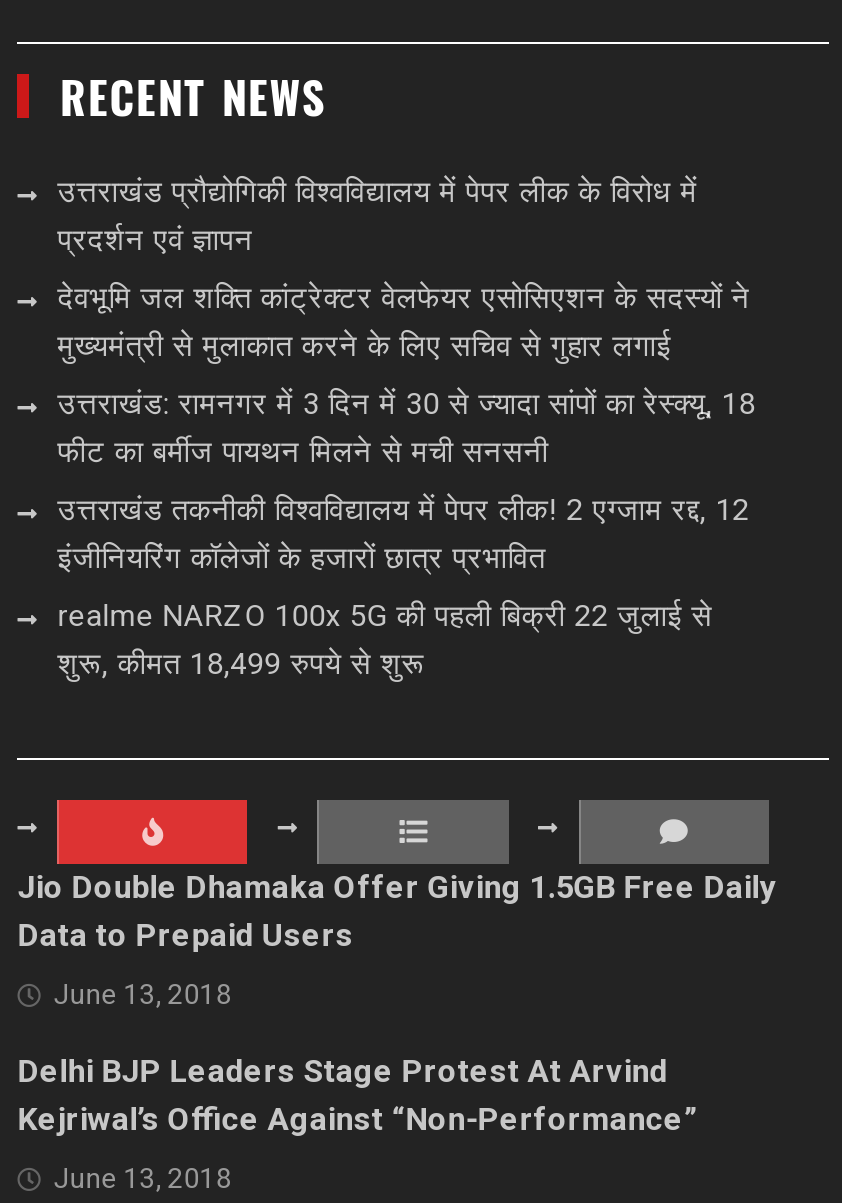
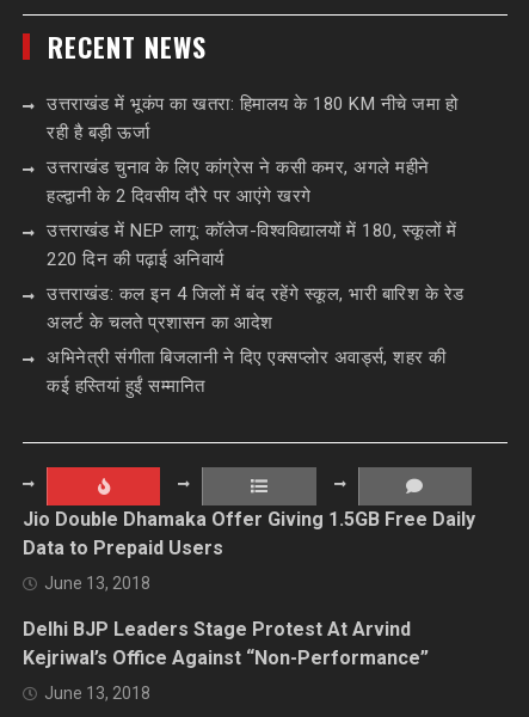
- उत्तराखंड प्रौद्योगिकी विश्वविद्यालय में पेपर लीक के विरोध में
- प्रदर्शन एवं ज्ञापन
+ उत्तराखंड में भूकंप का खतरा: हिमालय के 180 KM नीचे जमा हो
+ रही है बड़ी ऊर्जा

- देवभूमि जल शक्ति कांट्रेक्टर वेलफेयर एसोसिएशन के सदस्यों ने
- मुख्यमंत्री से मुलाकात करने के लिए सचिव से गुहार लगाई
+ उत्तराखंड चुनाव के लिए कांग्रेस ने कसी कमर, अगले महीने
+ हल्द्वानी के 2 दिवसीय दौरे पर आएंगे खरगे

- उत्तराखंड: रामनगर में 3 दिन में 30 से ज्यादा सांपों का रेस्क्यू, 18
- फीट का बर्मीज पायथन मिलने से मची सनसनी
+ उत्तराखंड में NEP लागू: कॉलेज-विश्वविद्यालयों में 180, स्कूलों में
+ 220 दिन की पढ़ाई अनिवार्य

- उत्तराखंड तकनीकी विश्वविद्यालय में पेपर लीक! 2 एग्जाम रद्द, 12
- इंजीनियरिंग कॉलेजों के हजारों छात्र प्रभावित
+ उत्तराखंड: कल इन 4 जिलों में बंद रहेंगे स्कूल, भारी बारिश के रेड
+ अलर्ट के चलते प्रशासन का आदेश

- realme NARZO 100x 5G की पहली बिक्री 22 जुलाई से
- शुरू, कीमत 18,499 रुपये से शुरू
+ अभिनेत्री संगीता बिजलानी ने दिए एक्सप्लोर अवार्ड्स, शहर की
+ कई हस्तियां हुईं सम्मानित
